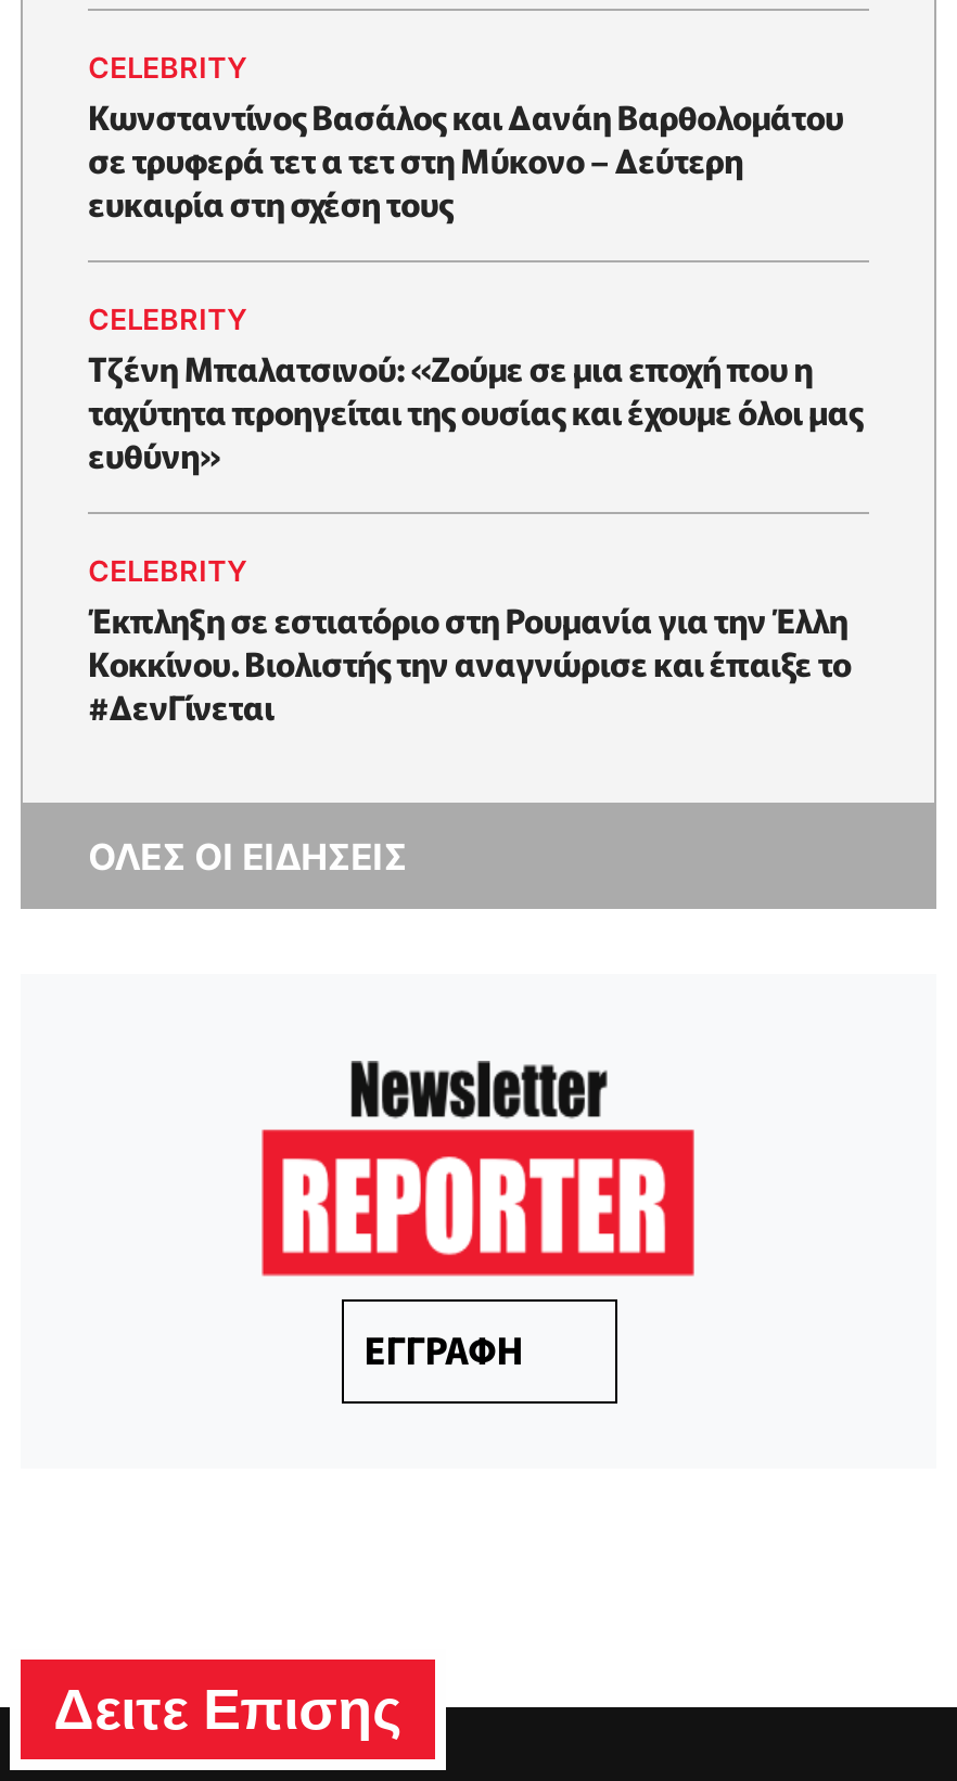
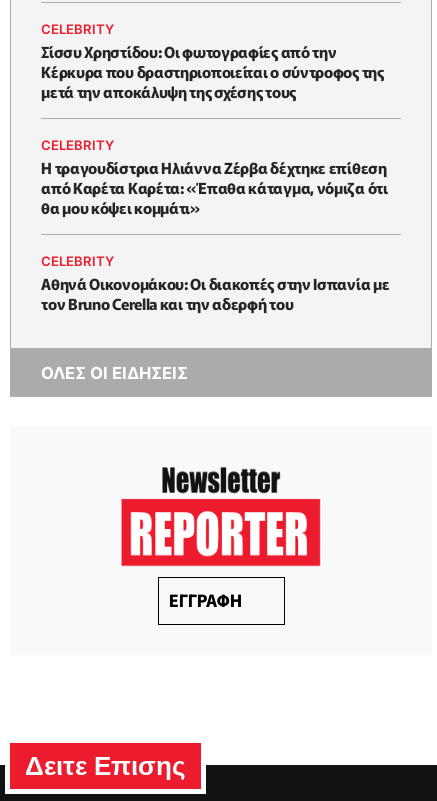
- Κωνσταντίνος Βασάλος και Δανάη Βαρθολομάτου
- σε τρυφερά τετ α τετ στη Μύκονο – Δεύτερη
- ευκαιρία στη σχέση τους
+ Σίσσυ Χρηστίδου: Οι φωτογραφίες από την
+ Κέρκυρα που δραστηριοποιείται ο σύντροφος της
+ μετά την αποκάλυψη της σχέσης τους

- Τζένη Μπαλατσινού: «Zούμε σε μια εποχή που η
- ταχύτητα προηγείται της ουσίας και έχουμε όλοι μας
- ευθύνη»
+ H τραγουδίστρια Ηλιάννα Ζέρβα δέχτηκε επίθεση
+ από Καρέτα Καρέτα: «Έπαθα κάταγμα, νόμιζα ότι
+ θα μου κόψει κομμάτι»

- Έκπληξη σε εστιατόριο στη Ρουμανία για την Έλλη
- Κοκκίνου. Βιολιστής την αναγνώρισε και έπαιξε το
- #ΔενΓίνεται
+ Αθηνά Οικονομάκου: Οι διακοπές στην Ισπανία με
+ τον Bruno Cerella και την αδερφή του
